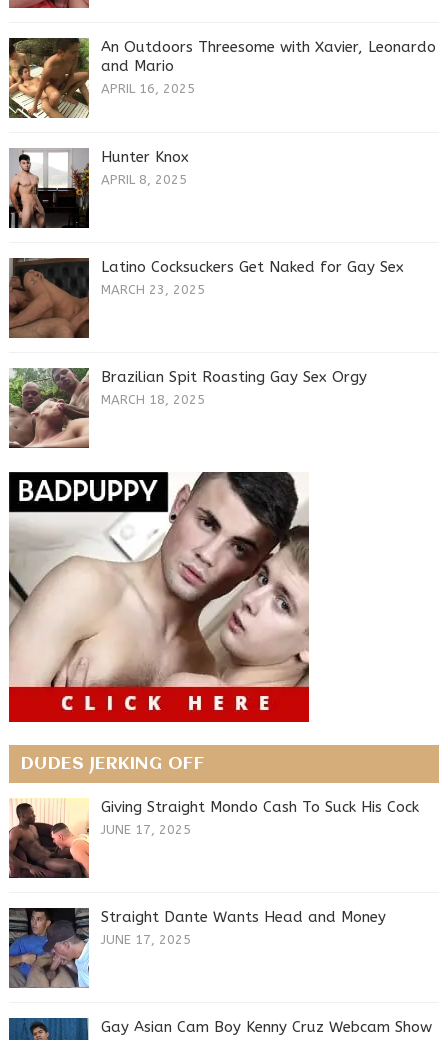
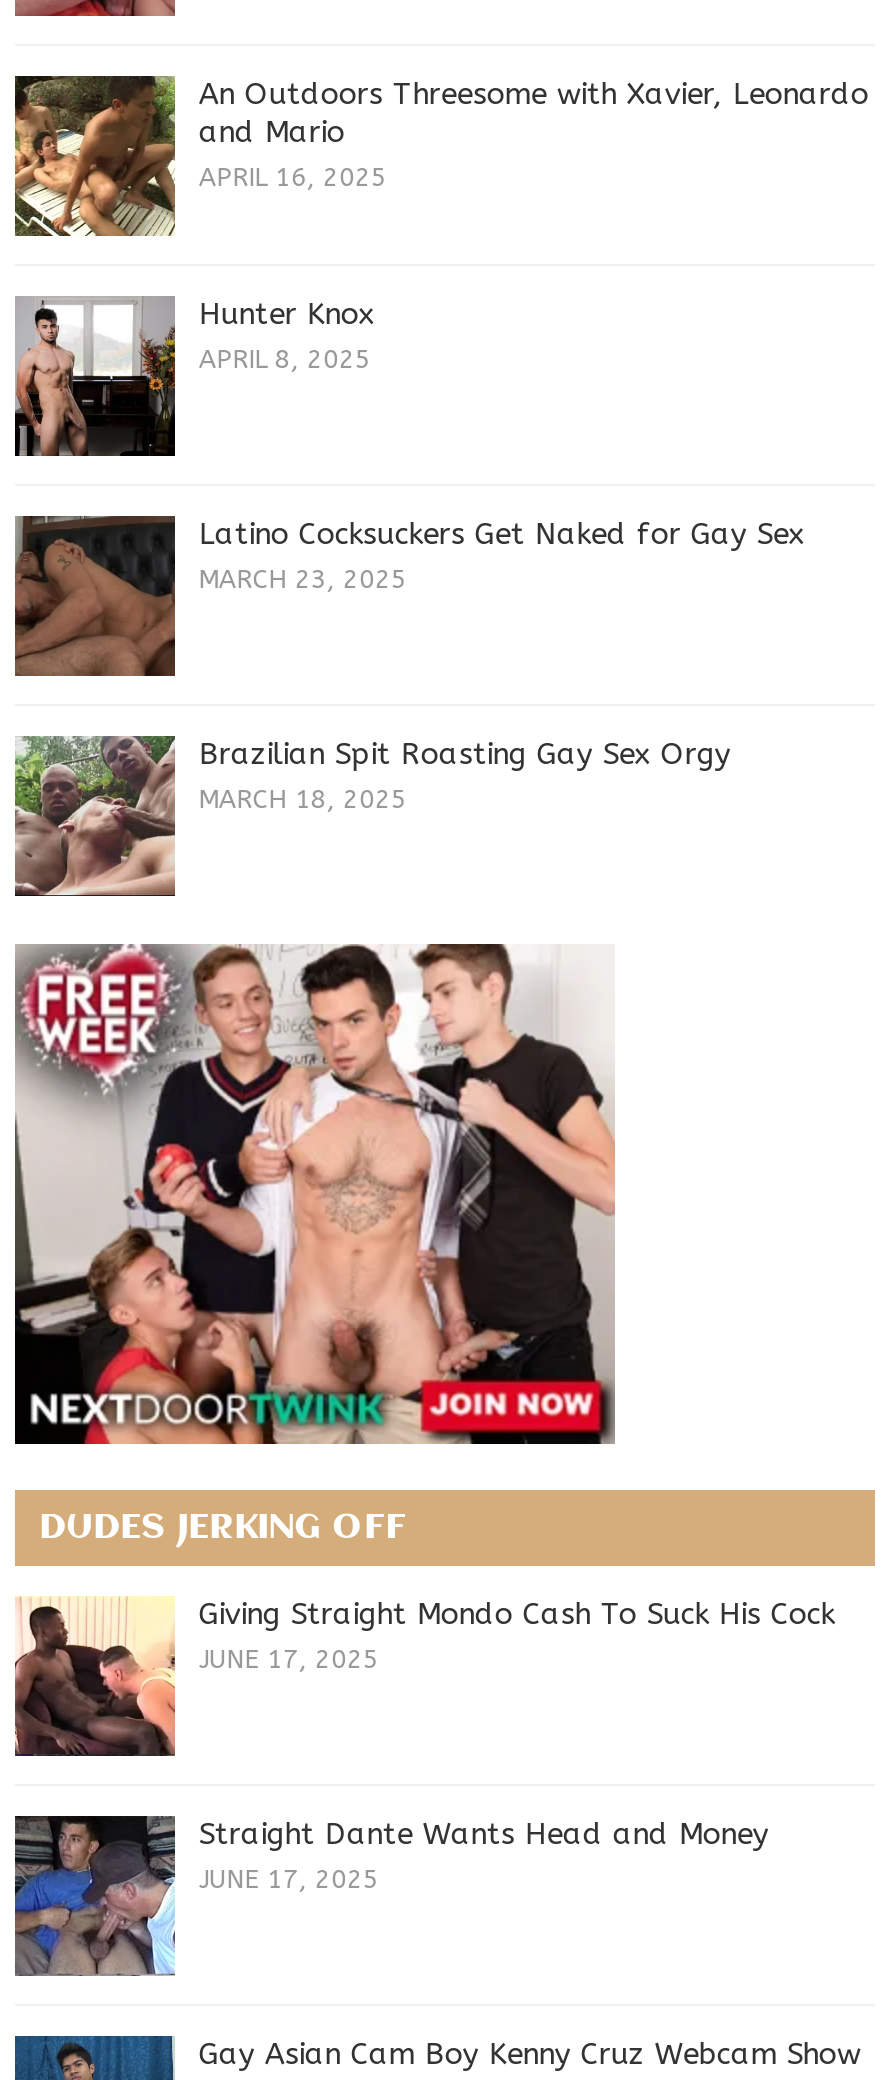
- [image]
+ [image]
